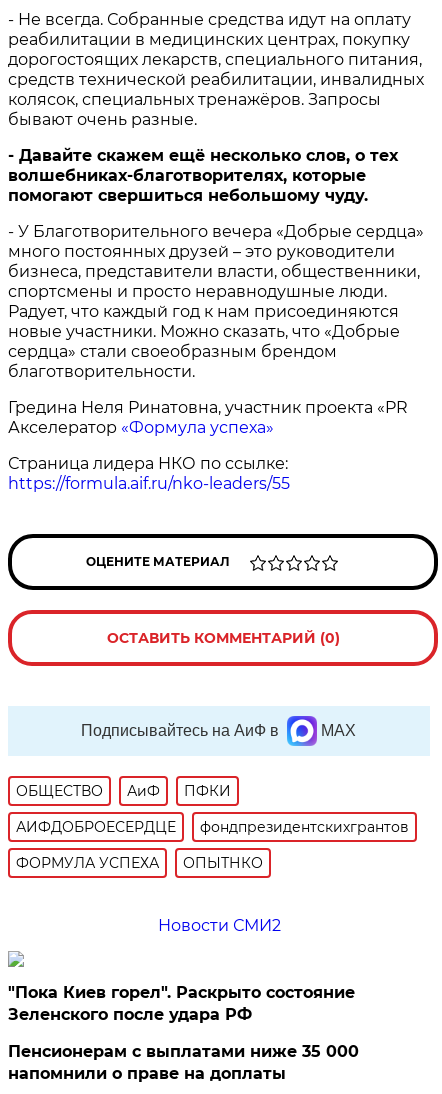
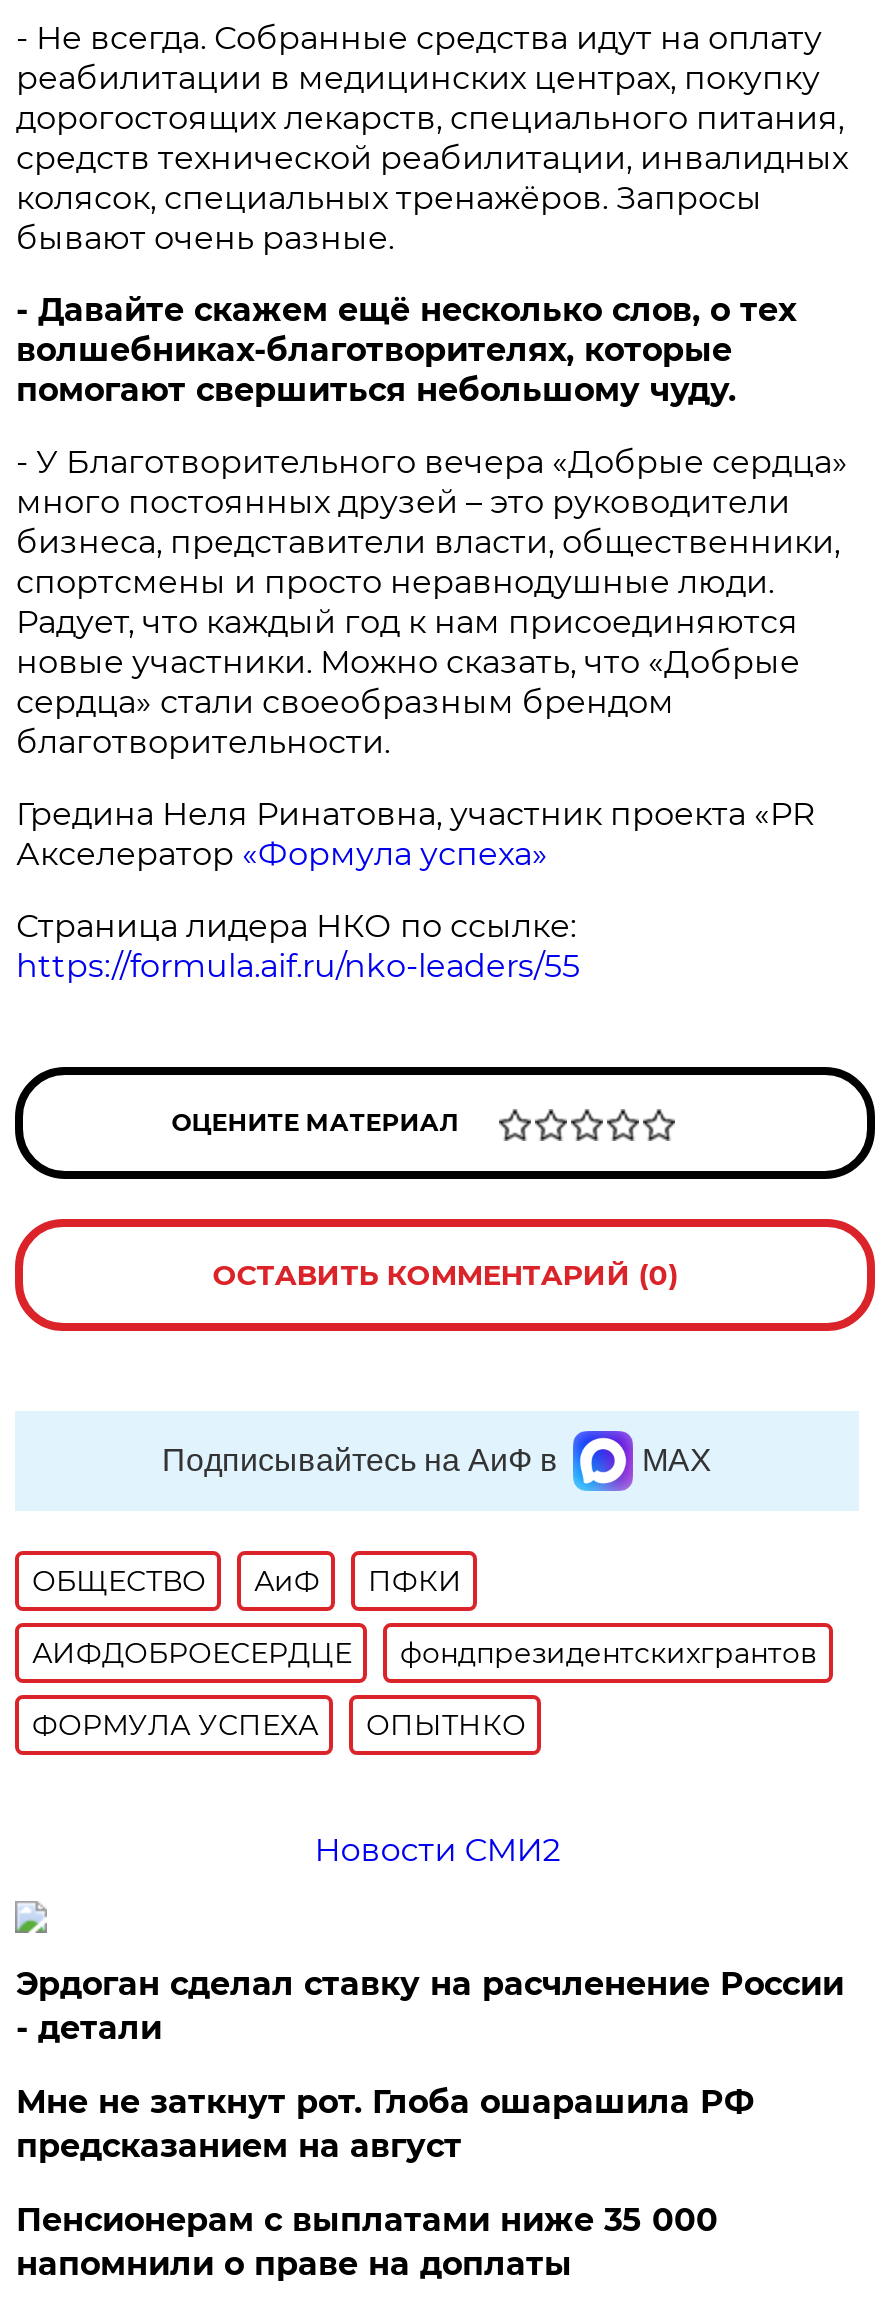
- "Пока Киев горел". Раскрыто состояние
- Зеленского после удара РФ
+ Эрдоган сделал ставку на расчленение России
+ - детали
+ Мне не заткнут рот. Глоба ошарашила РФ
+ предсказанием на август
